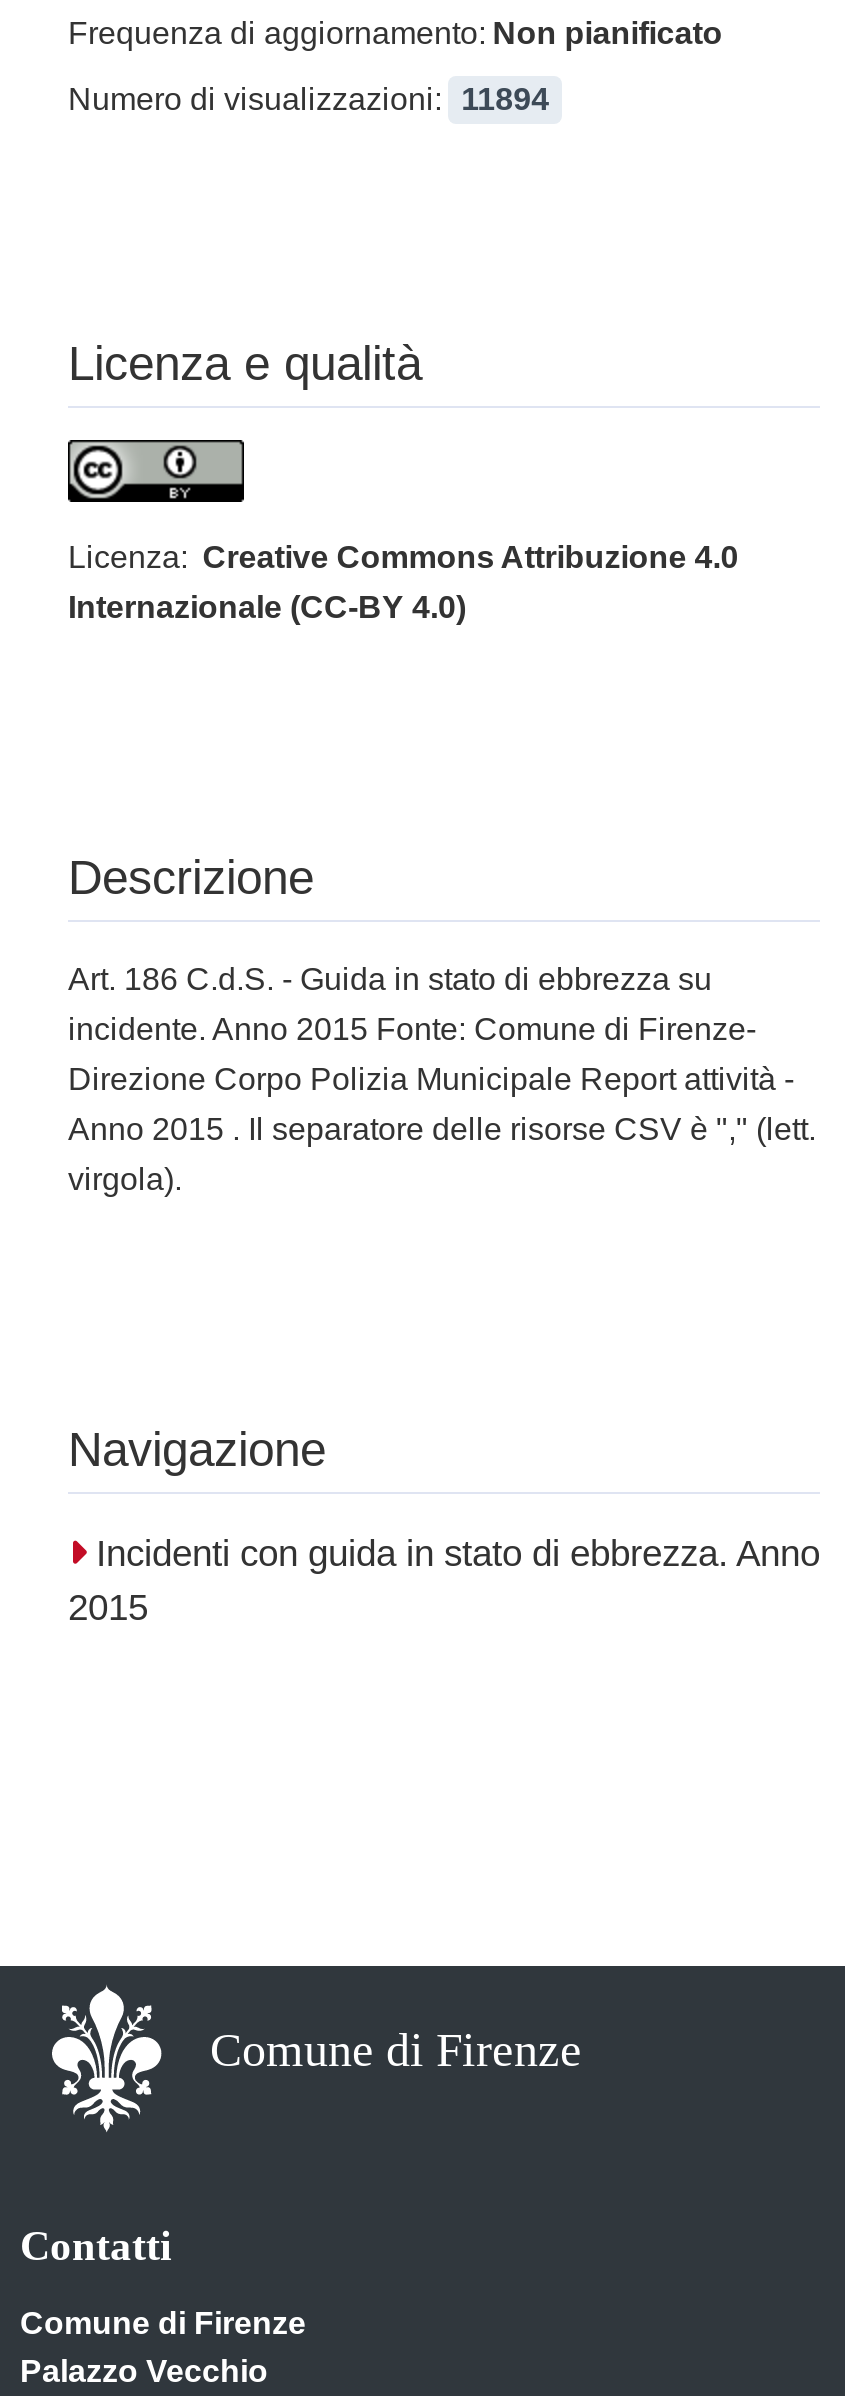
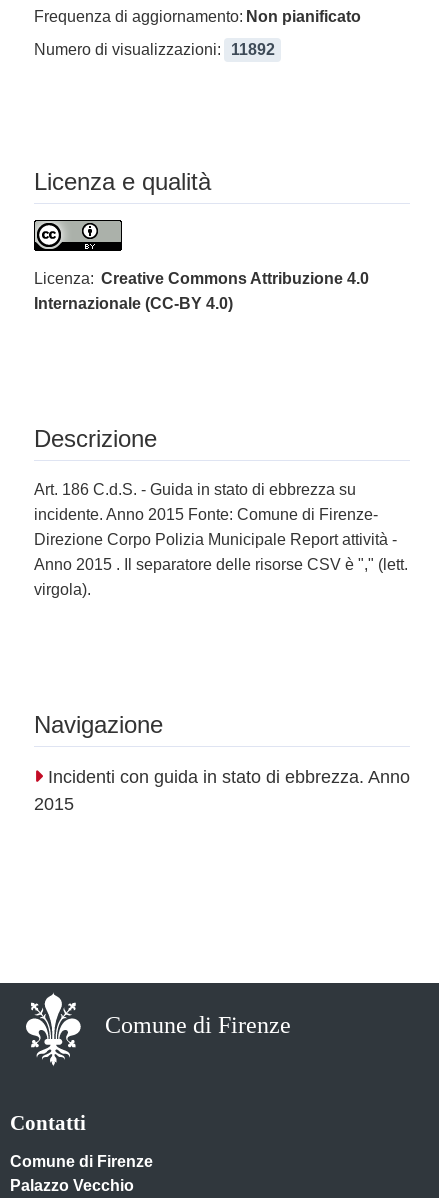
- Numero di visualizzazioni: 11894
+ Numero di visualizzazioni: 11892
